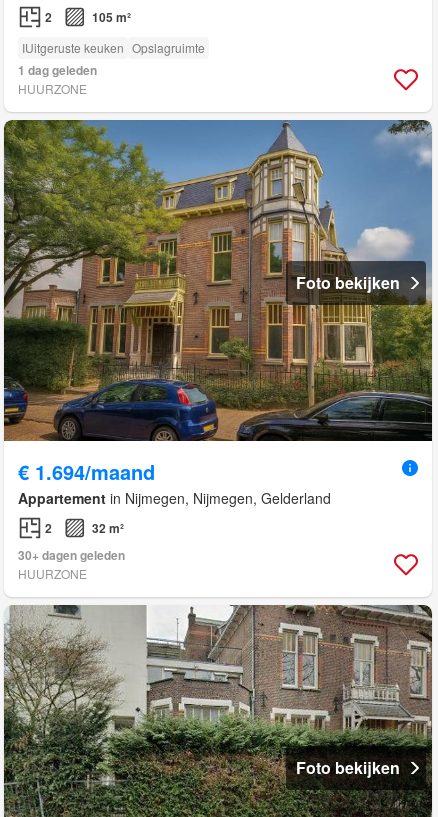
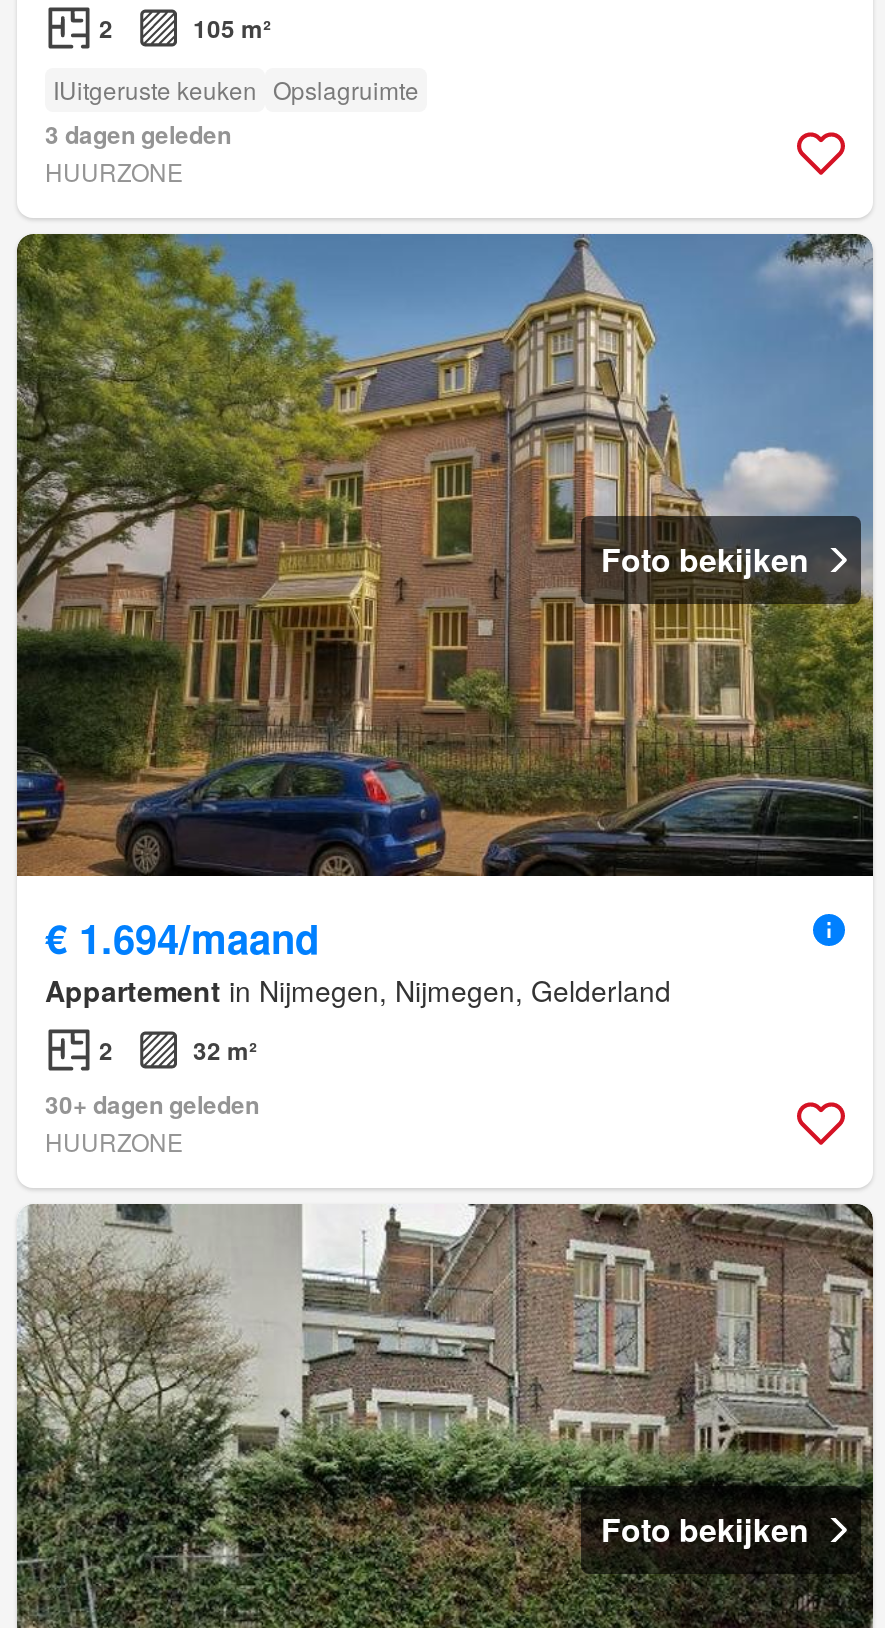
- 1 dag geleden
+ 3 dagen geleden
